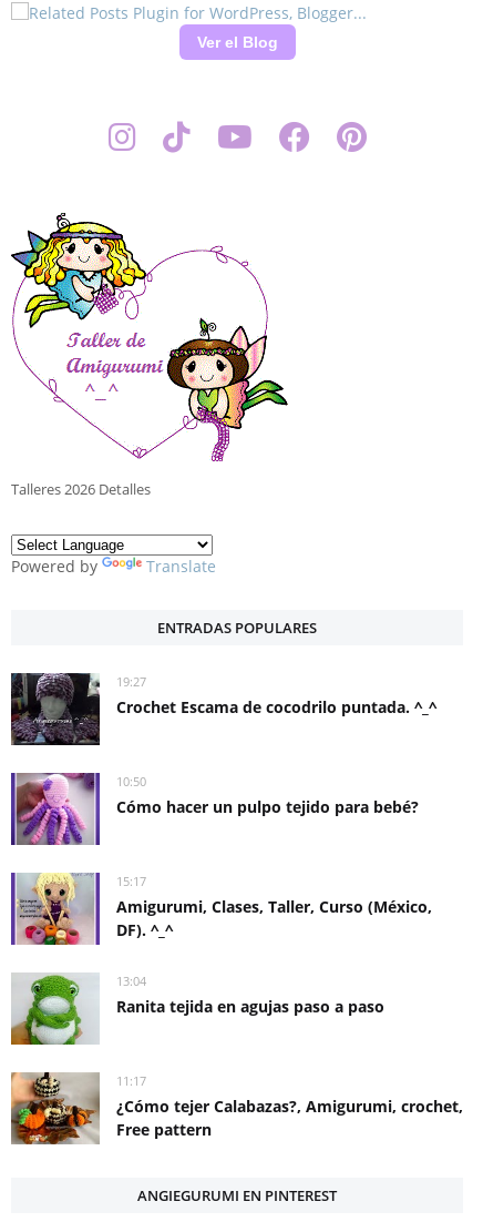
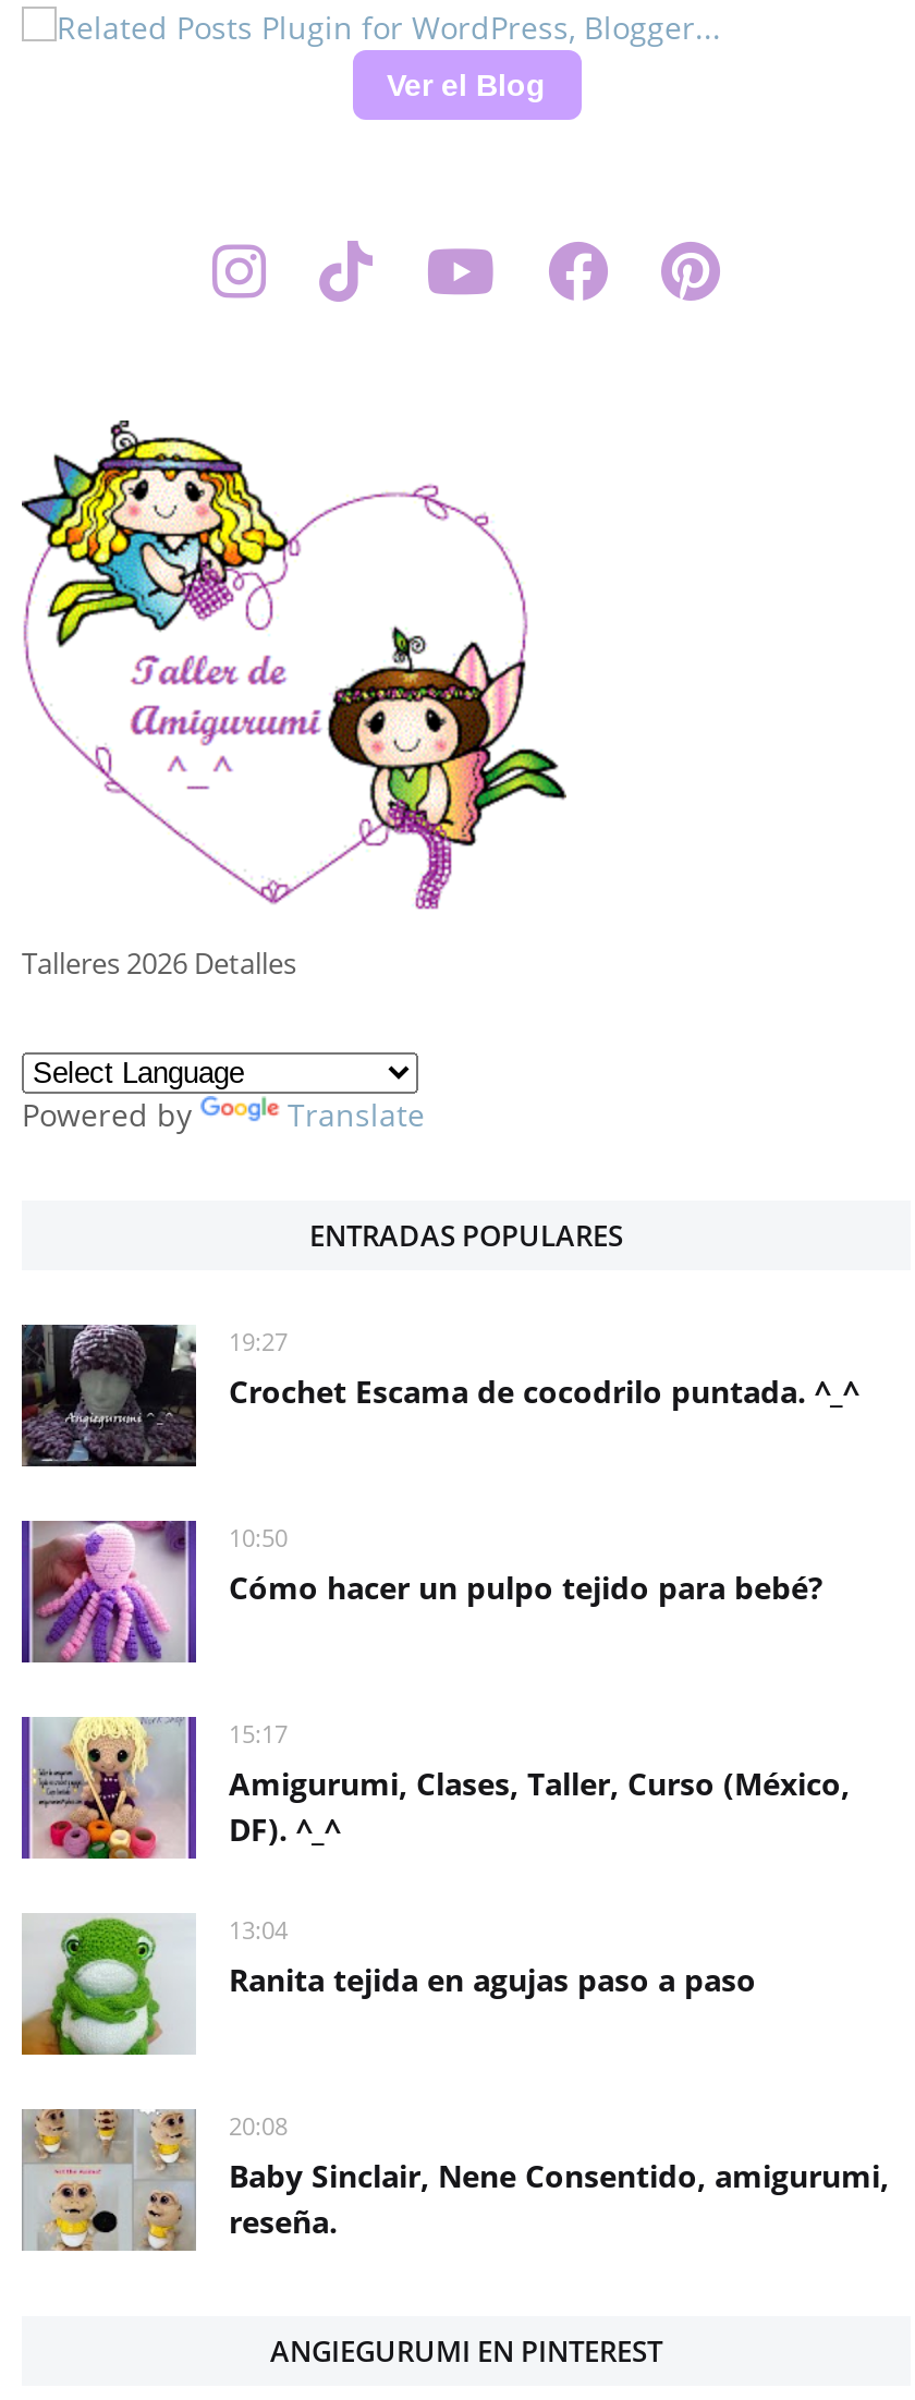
- [image]
- 11:17
- ¿Cómo tejer Calabazas?, Amigurumi, crochet,
- Free pattern
+ [image]
+ 20:08
+ Baby Sinclair, Nene Consentido, amigurumi,
+ reseña.
